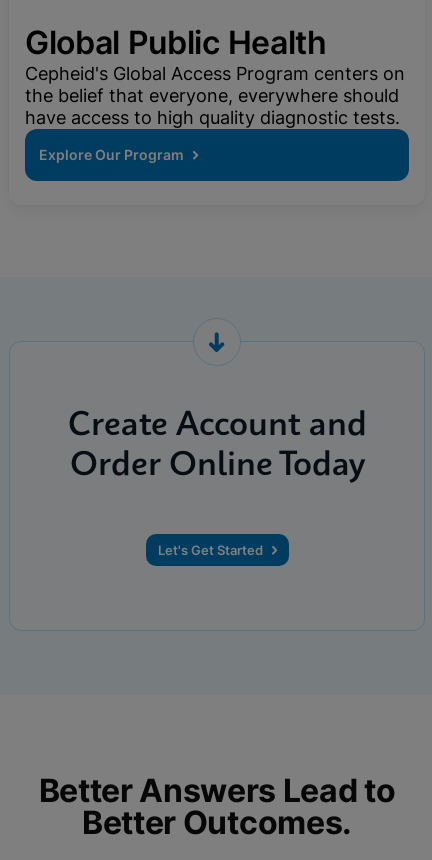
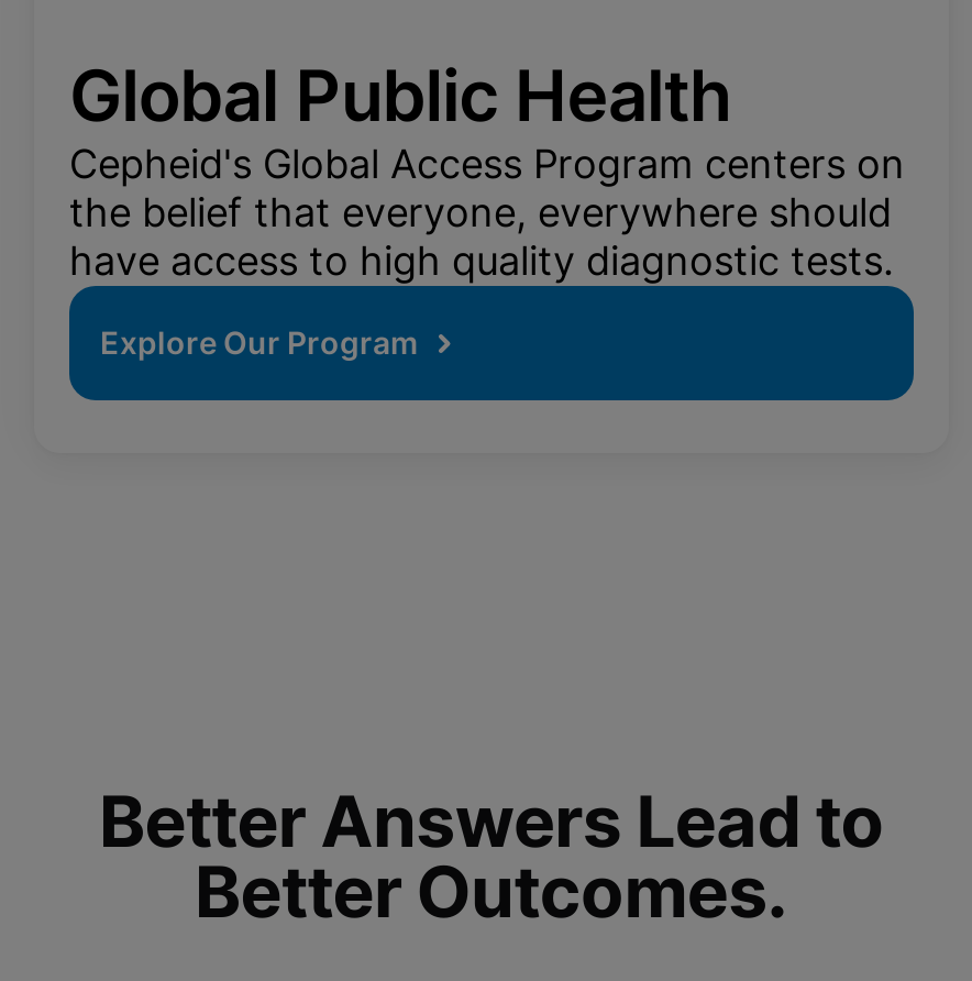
- Create Account and
- Order Online Today
- Let's Get Started
